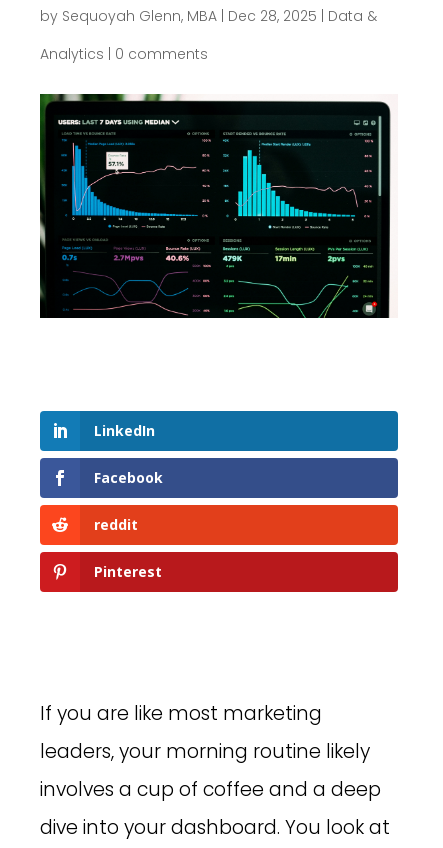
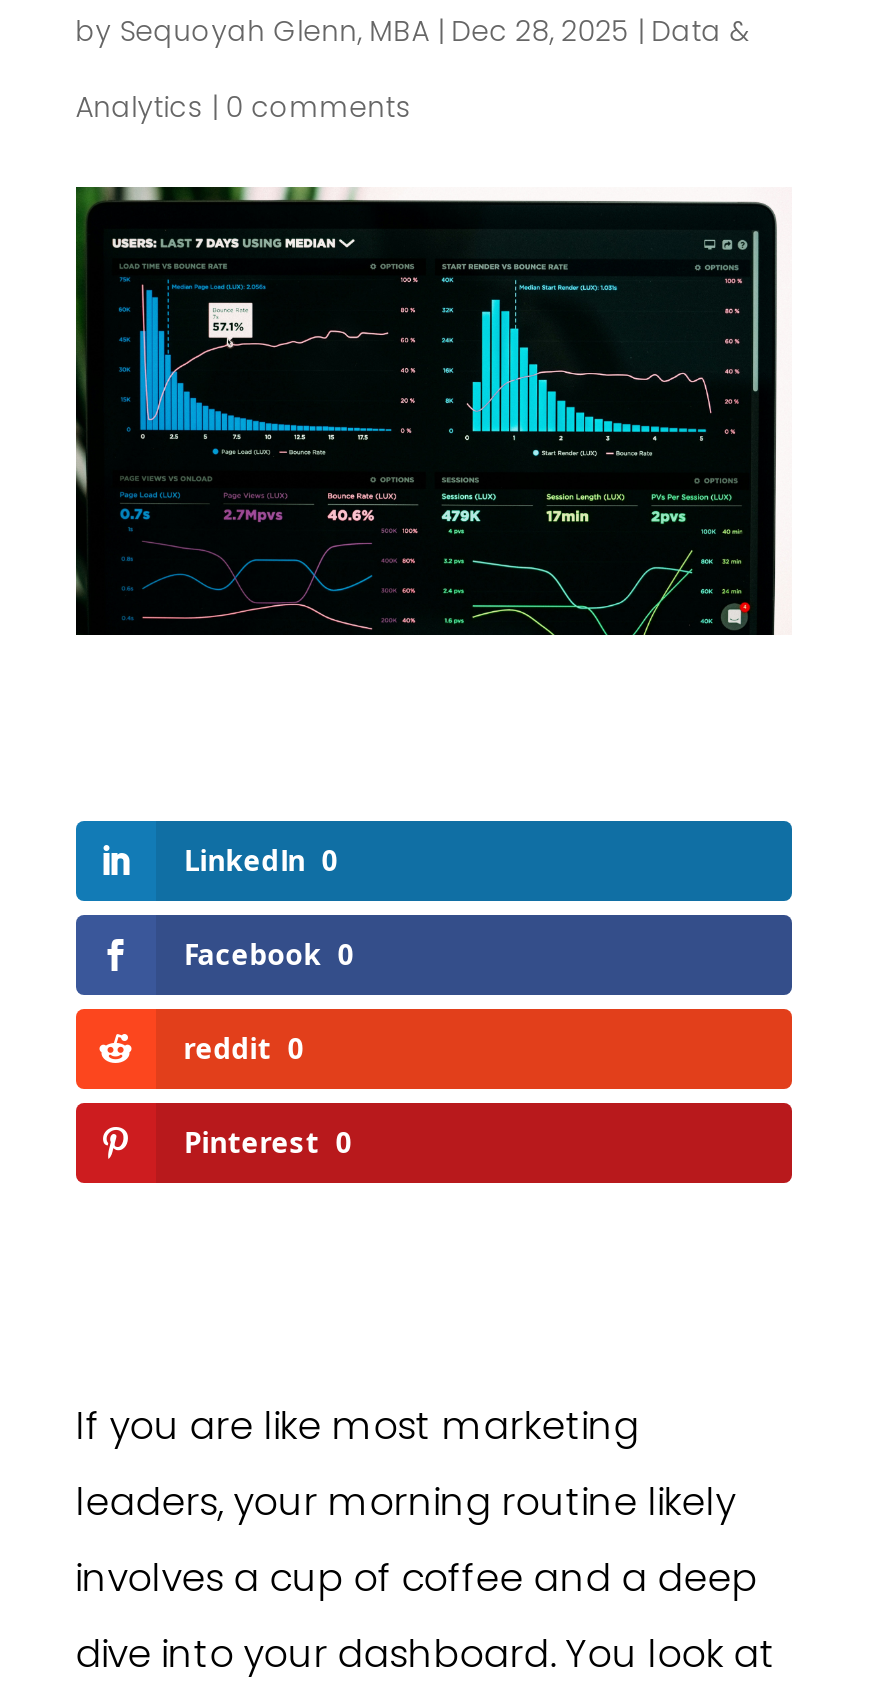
- LinkedIn
+ LinkedIn 0

- Facebook
+ Facebook 0

- reddit
+ reddit 0

- Pinterest
+ Pinterest 0
